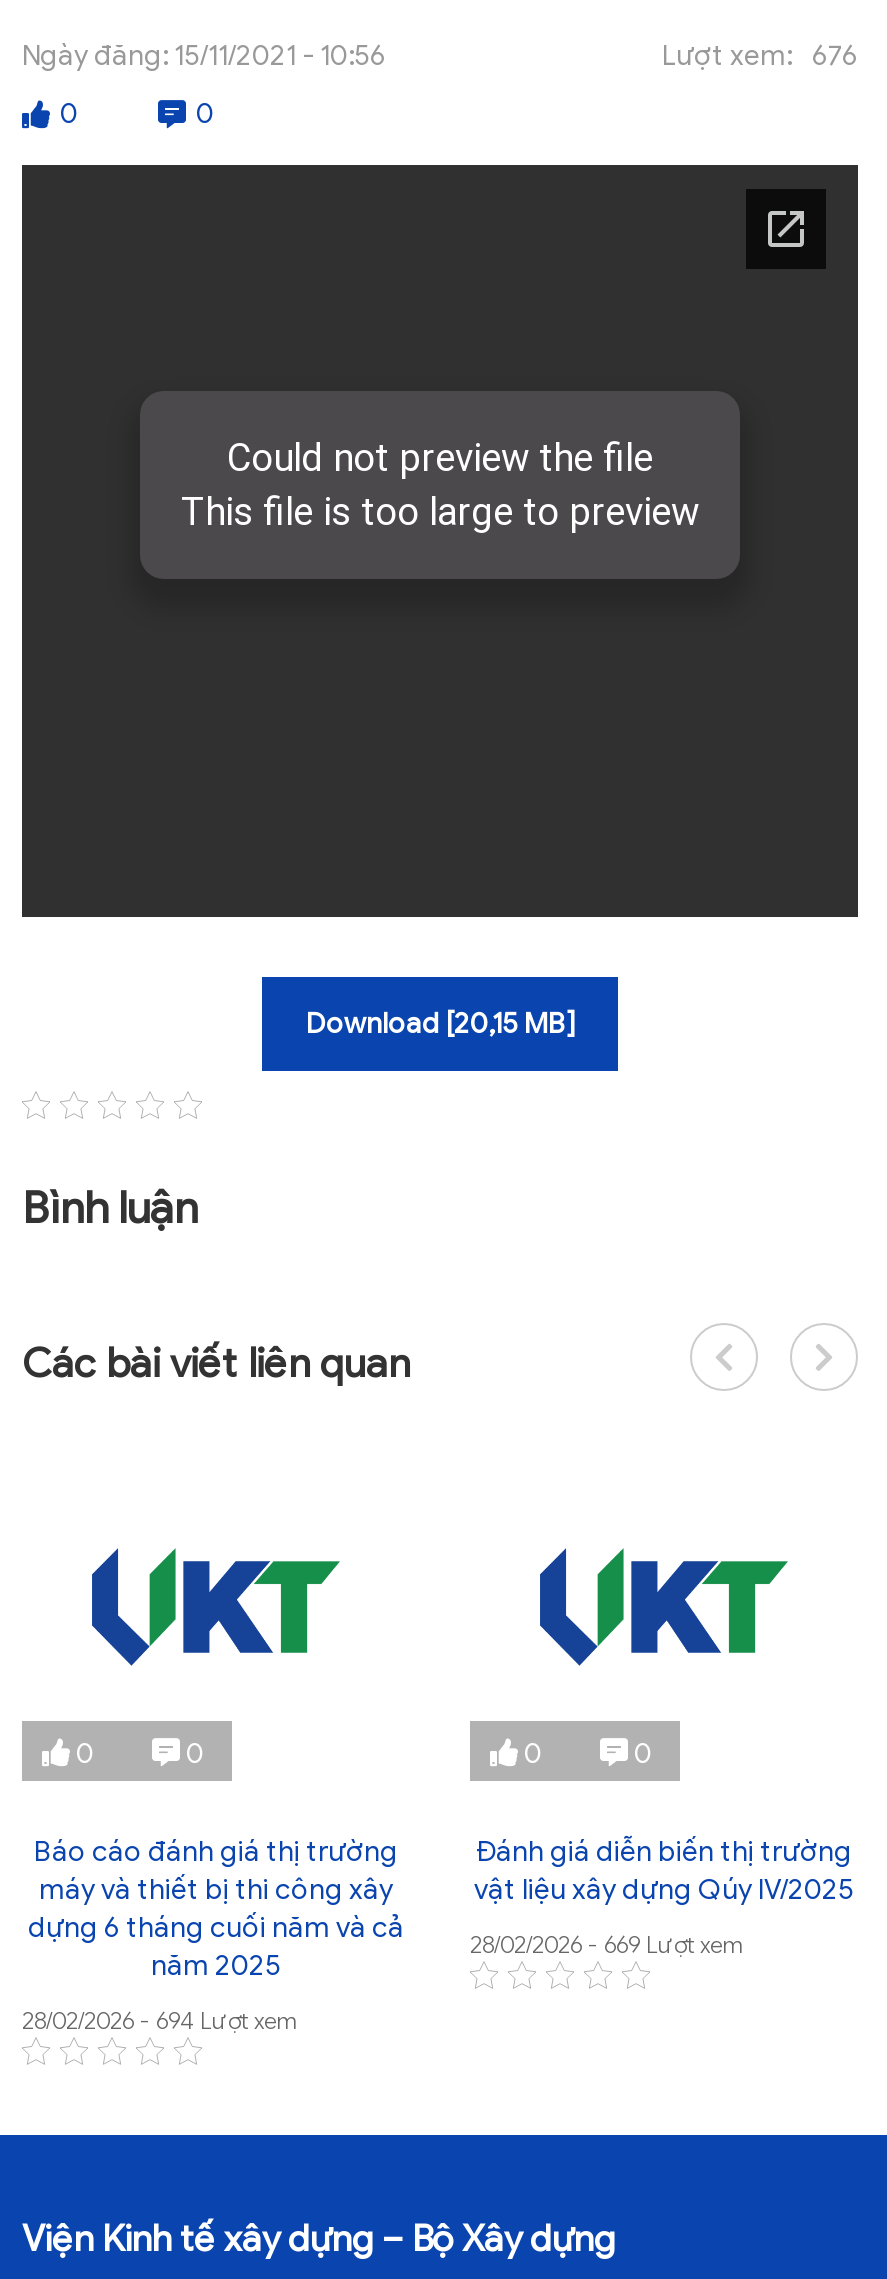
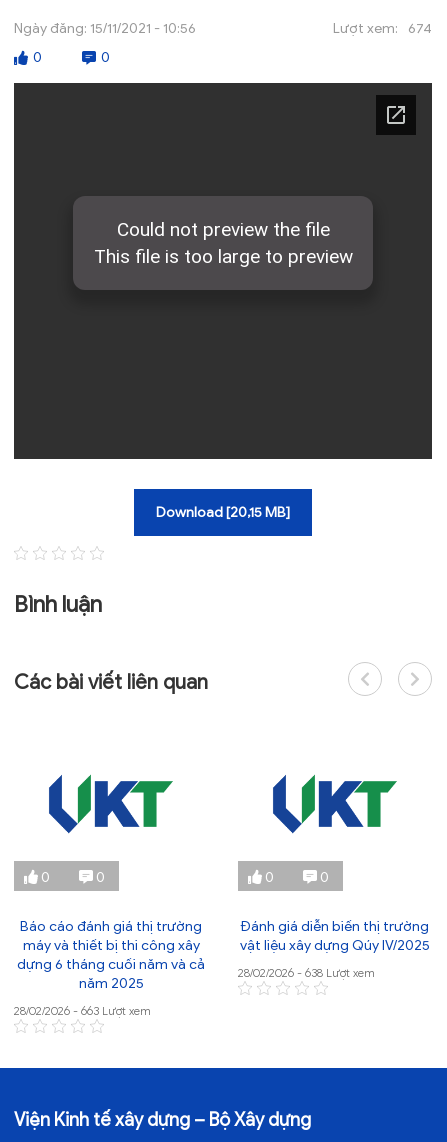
- Lượt xem: 676
+ Lượt xem: 674

- 28/02/2026 - 669 Lượt xem
+ 28/02/2026 - 638 Lượt xem

- 28/02/2026 - 694 Lượt xem
+ 28/02/2026 - 663 Lượt xem
